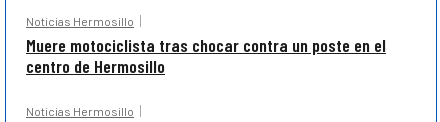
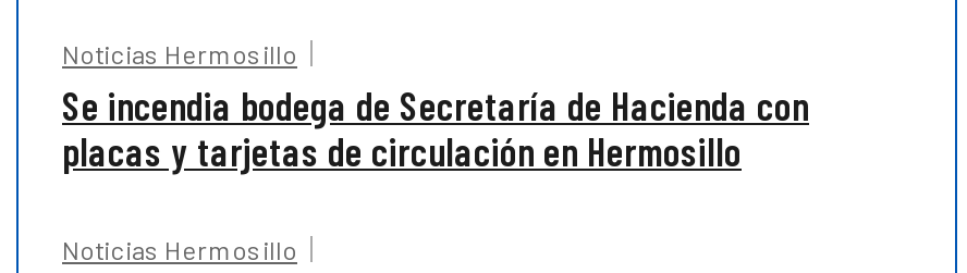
- Muere motociclista tras chocar contra un poste en el
- centro de Hermosillo
+ Se incendia bodega de Secretaría de Hacienda con
+ placas y tarjetas de circulación en Hermosillo
